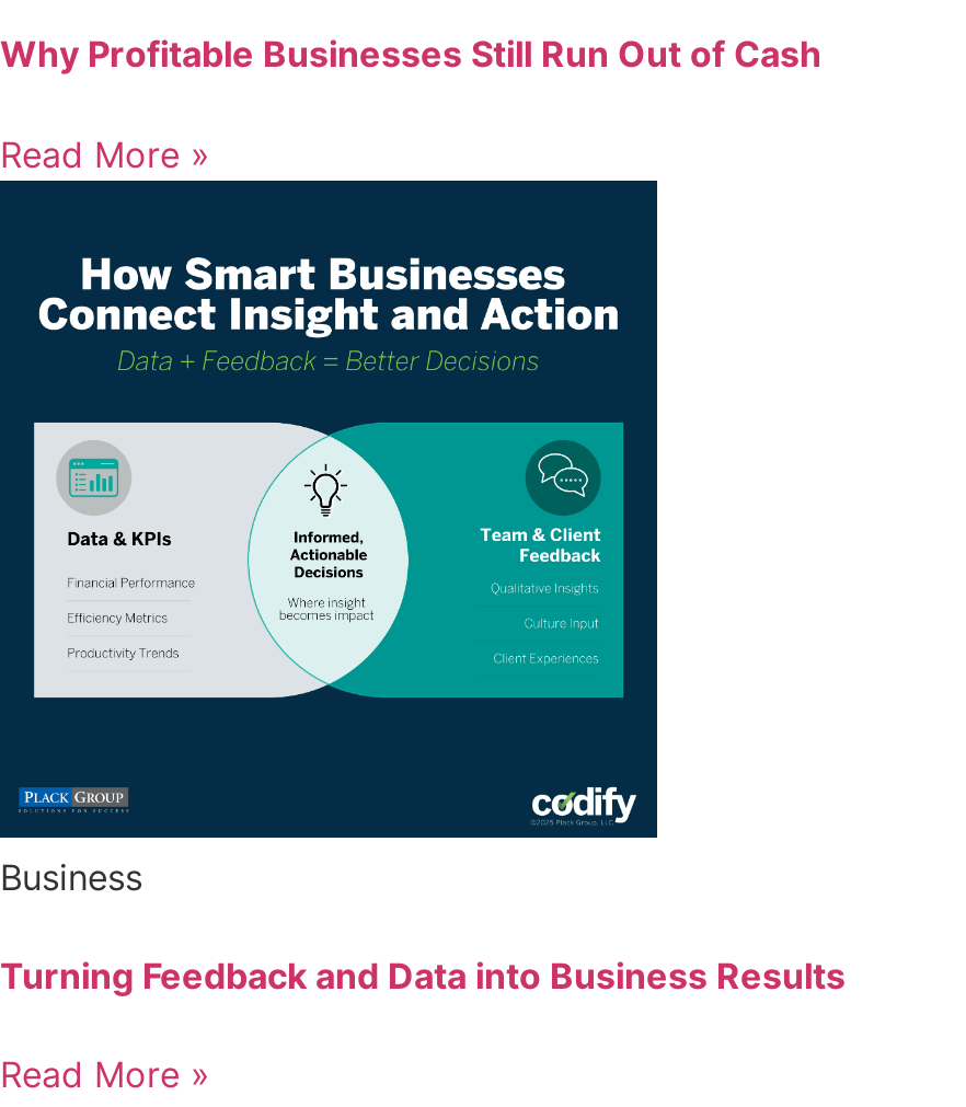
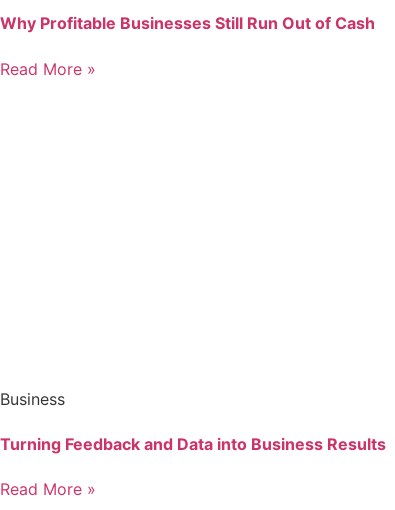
- [image]
